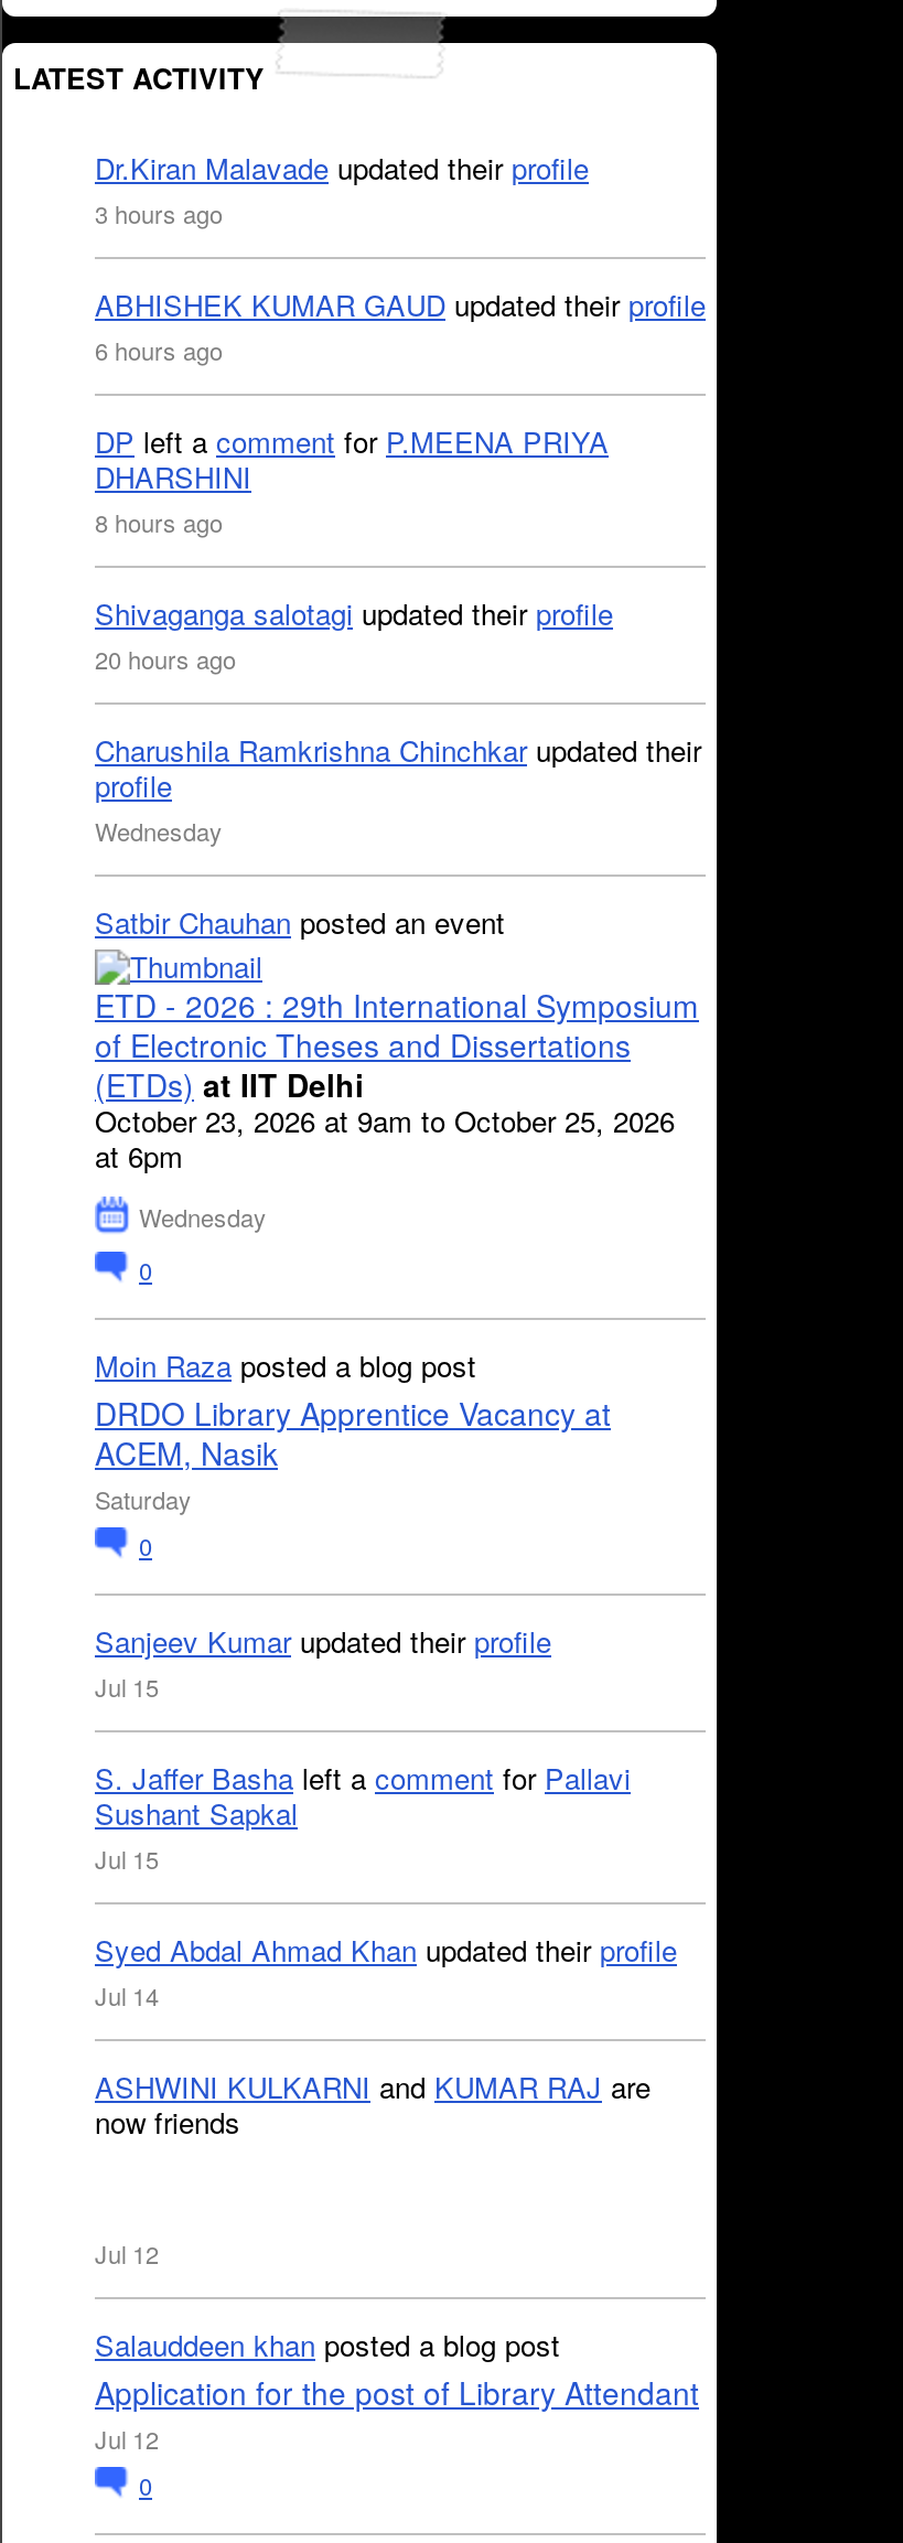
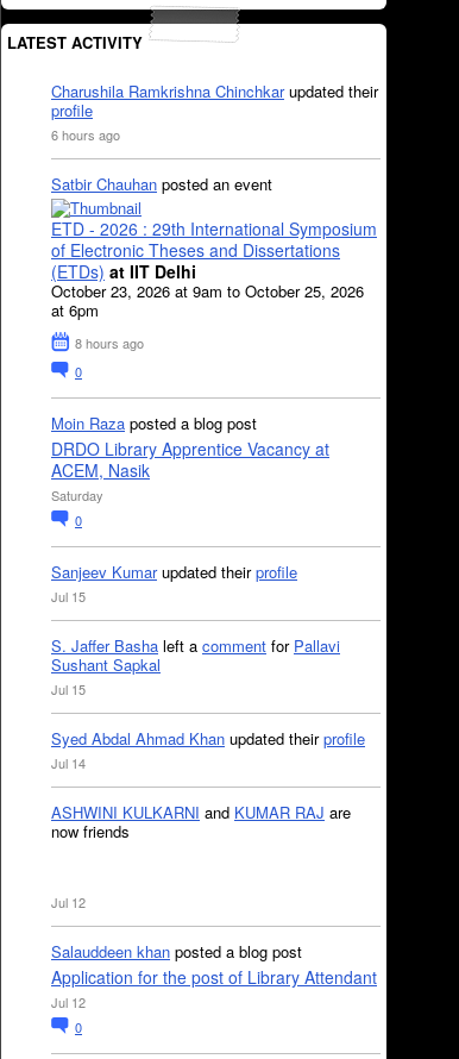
- Dr.Kiran Malavade updated their profile
- 3 hours ago
- ABHISHEK KUMAR GAUD updated their profile
- 6 hours ago
- DP left a comment for P.MEENA PRIYA
- DHARSHINI
- 8 hours ago
- Shivaganga salotagi updated their profile
- 20 hours ago

- Wednesday
+ 6 hours ago

- Wednesday
+ 8 hours ago
